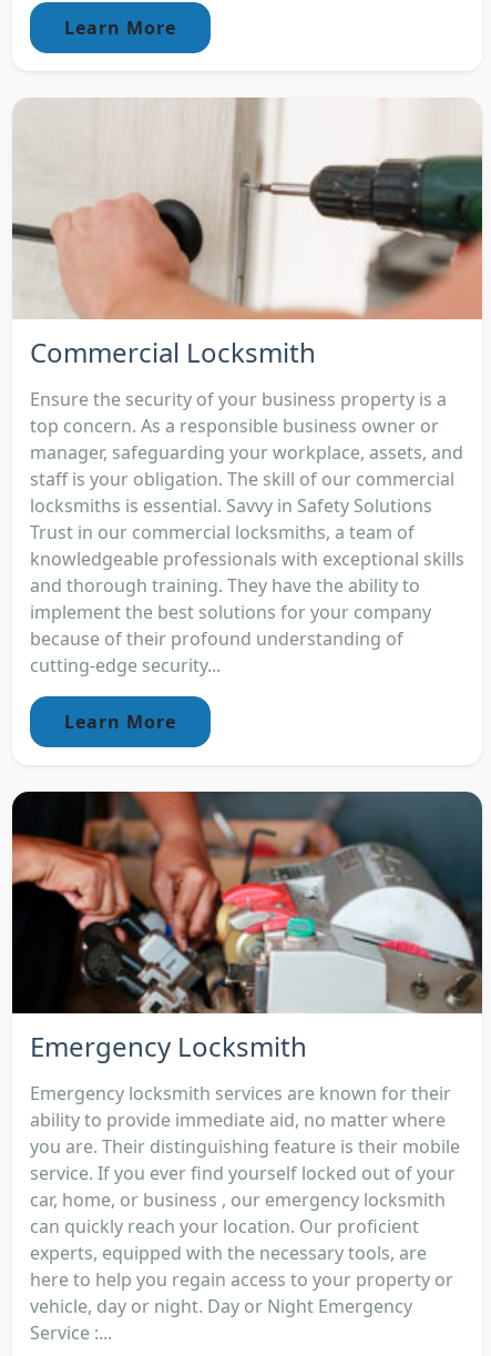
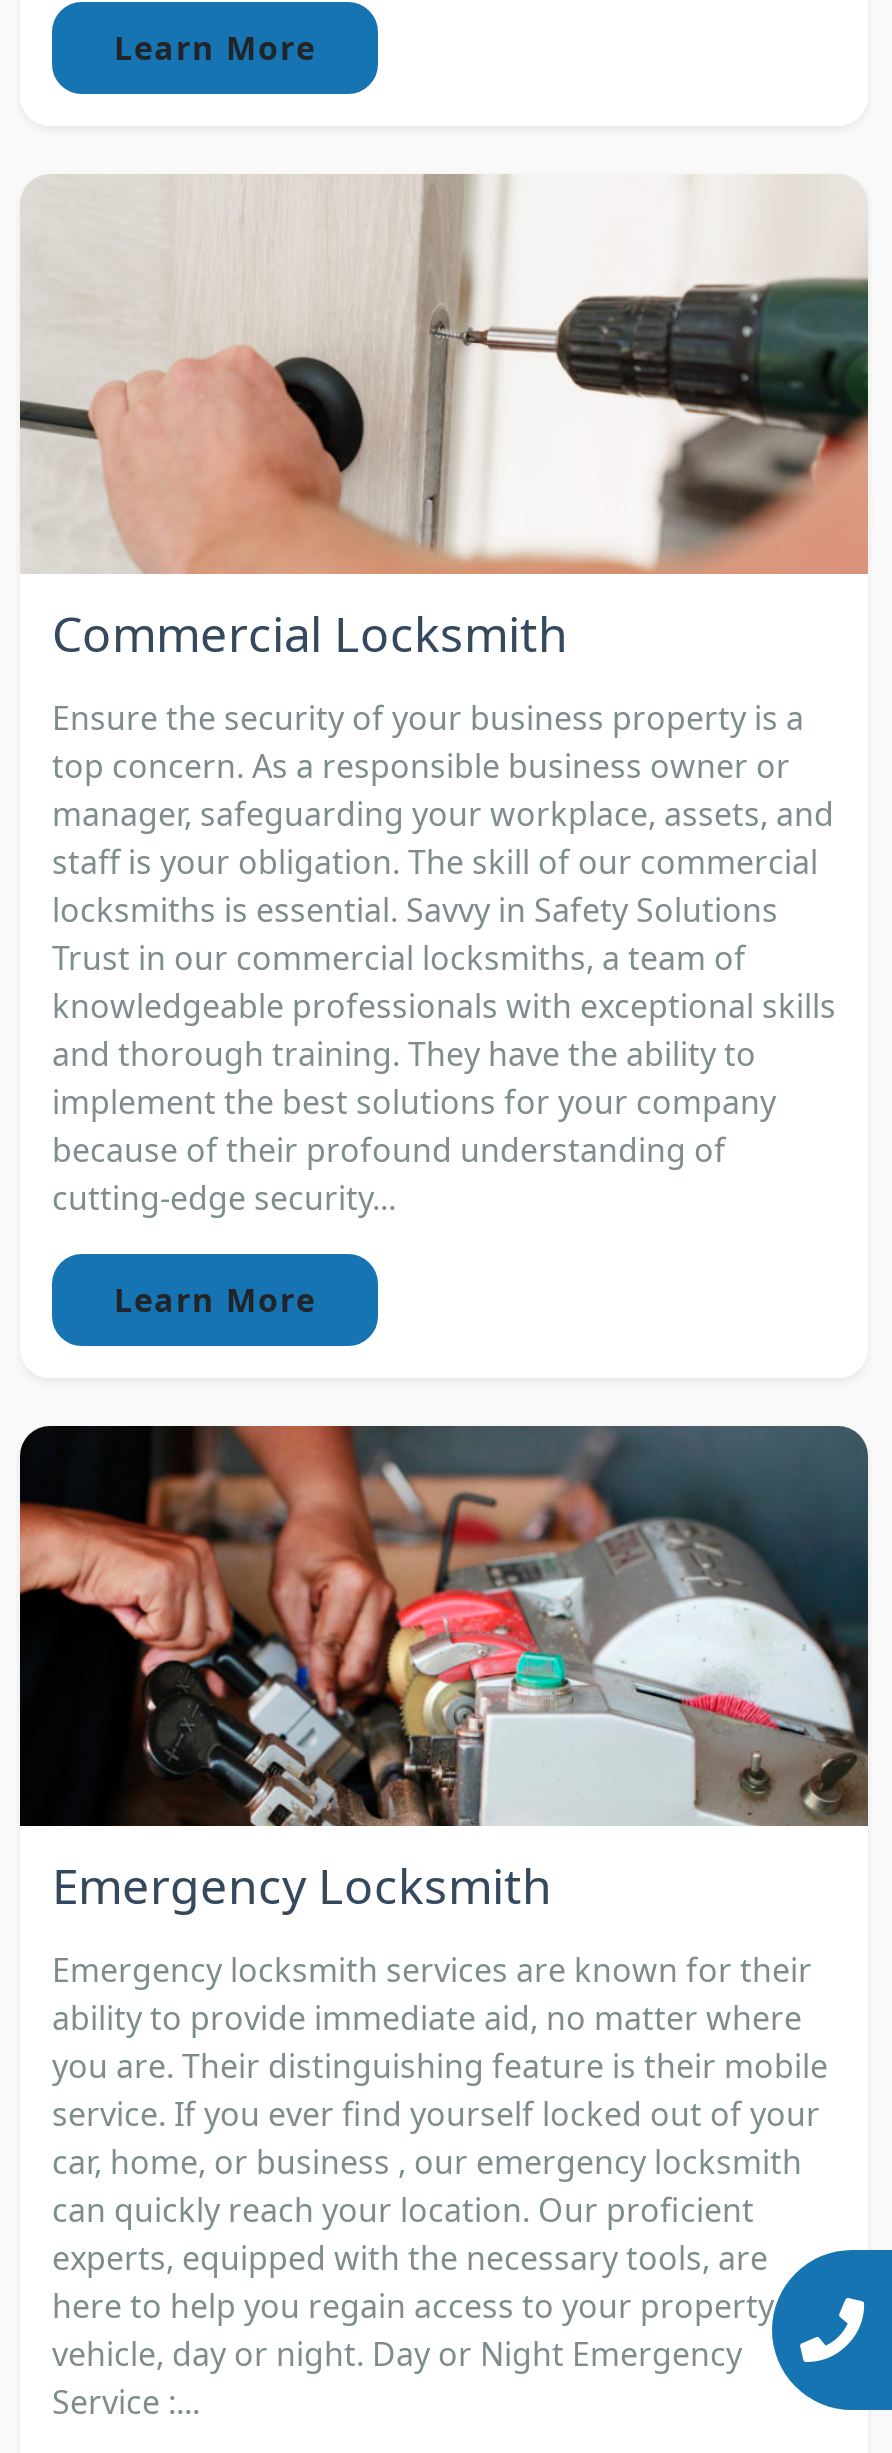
+ [image]
